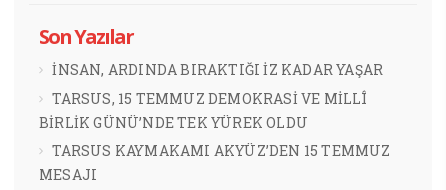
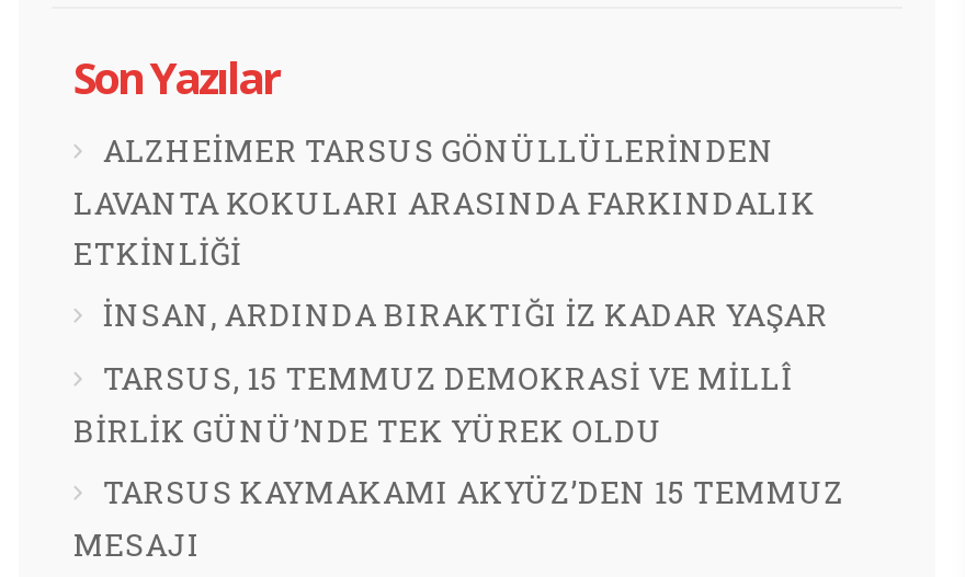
+ ALZHEİMER TARSUS GÖNÜLLÜLERİNDEN
+ LAVANTA KOKULARI ARASINDA FARKINDALIK
+ ETKİNLİĞİ
